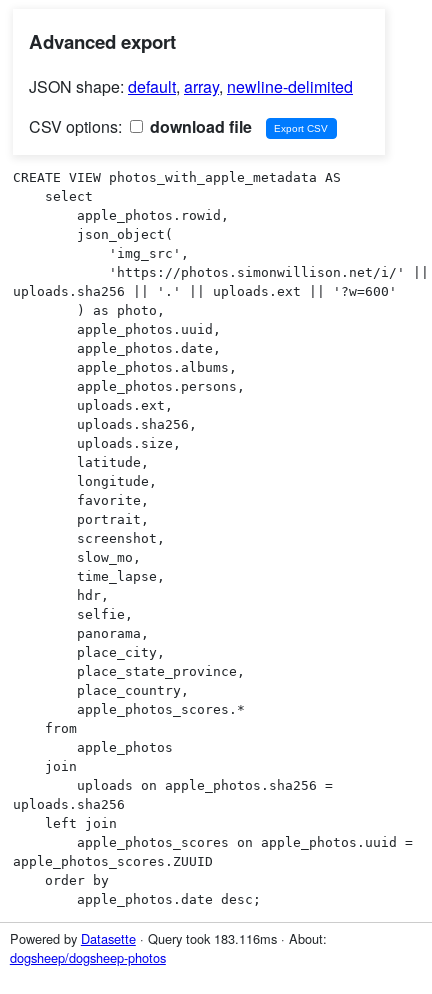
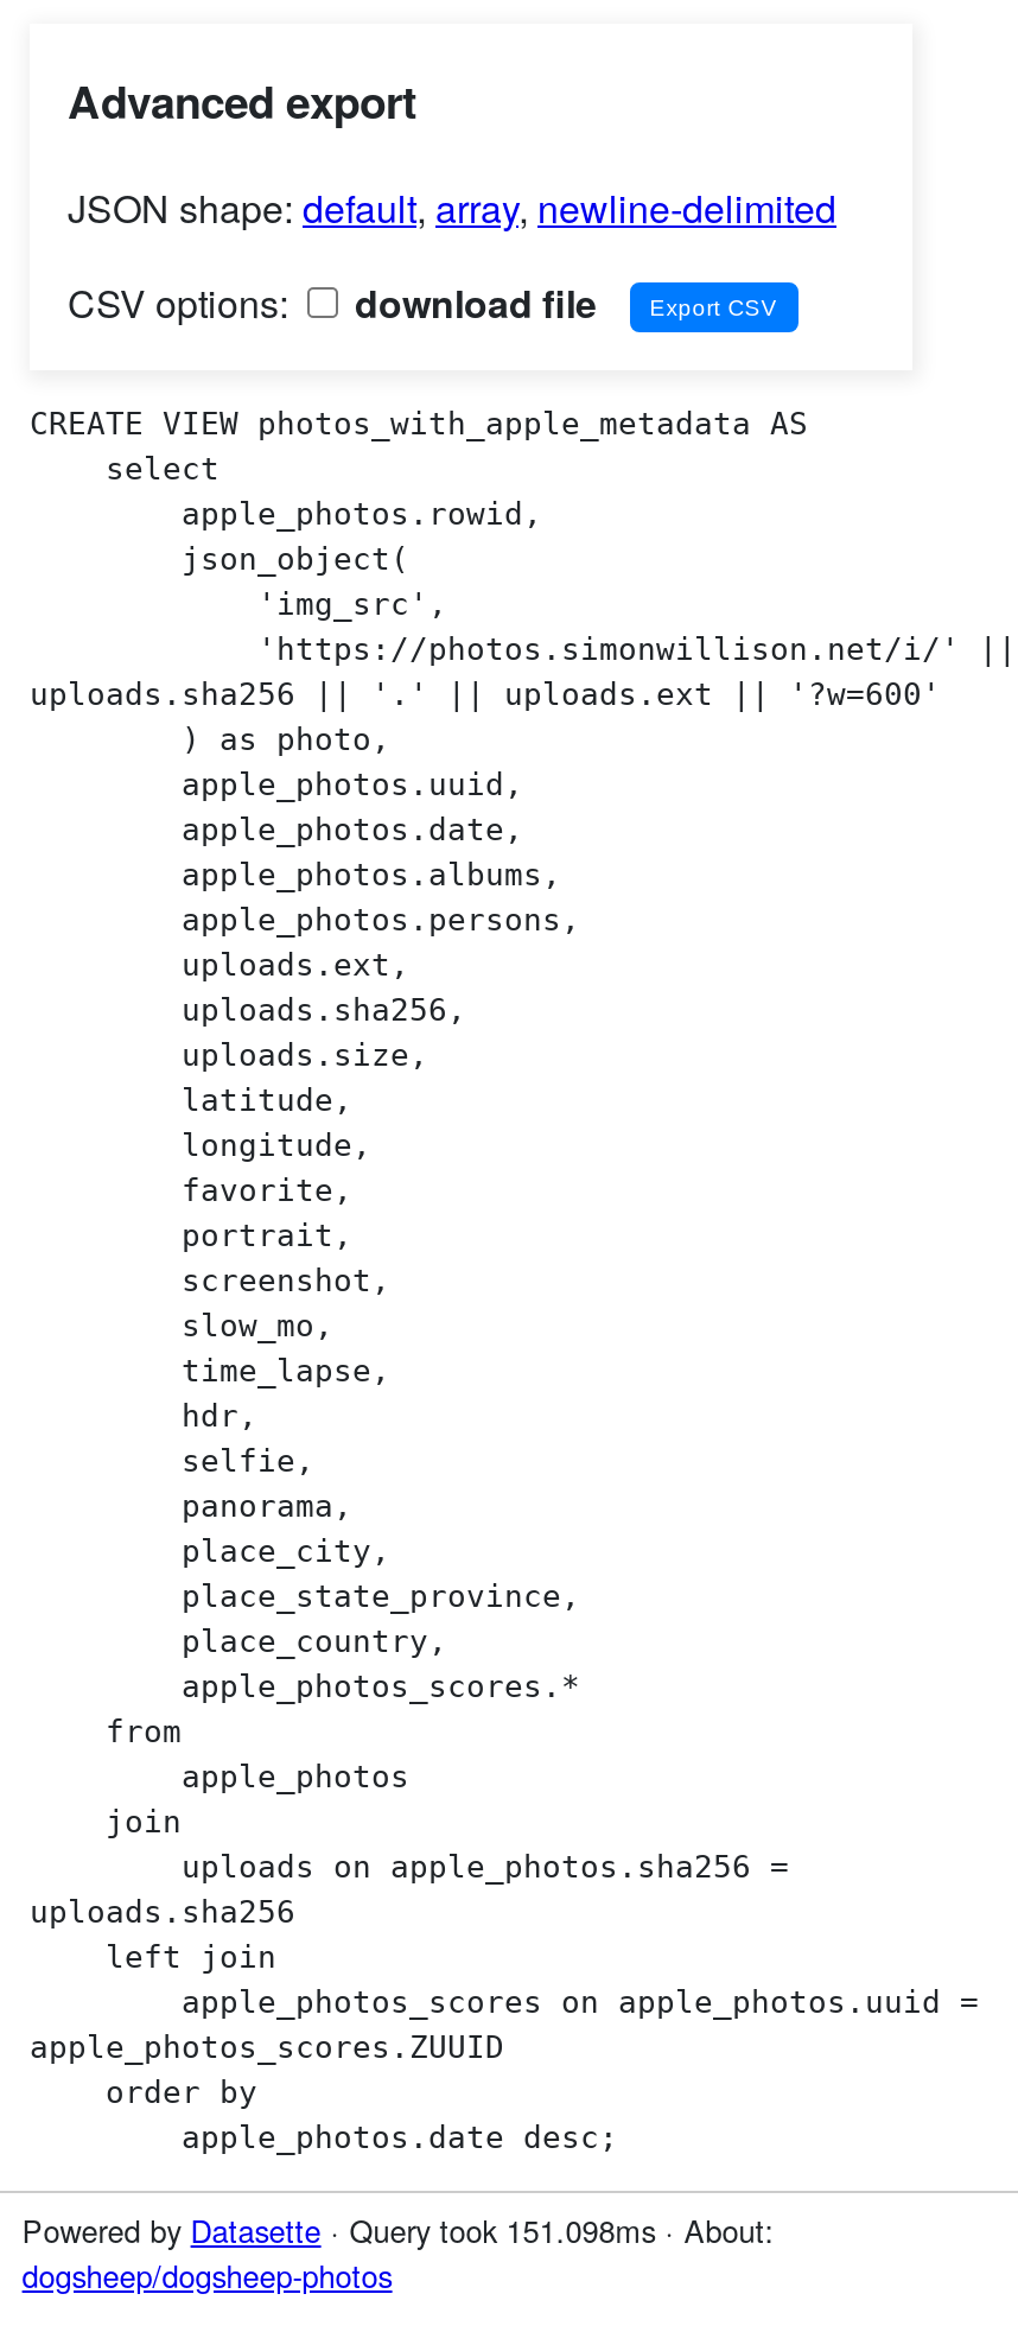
- Powered by Datasette · Query took 183.116ms · About:
+ Powered by Datasette · Query took 151.098ms · About:
